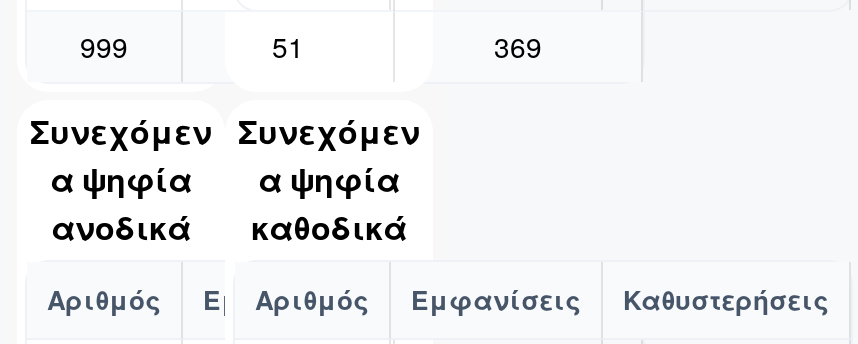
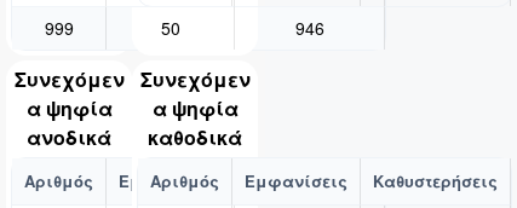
- 51
+ 50

- 369
+ 946
